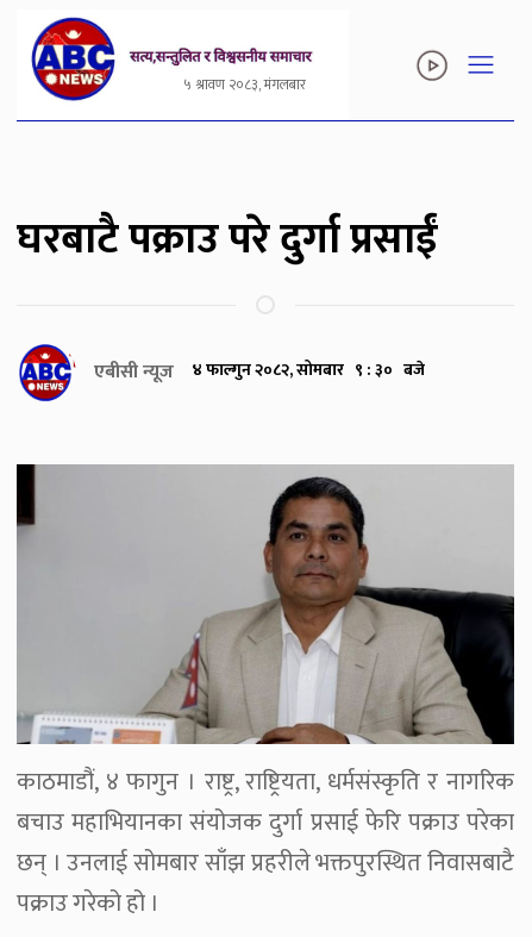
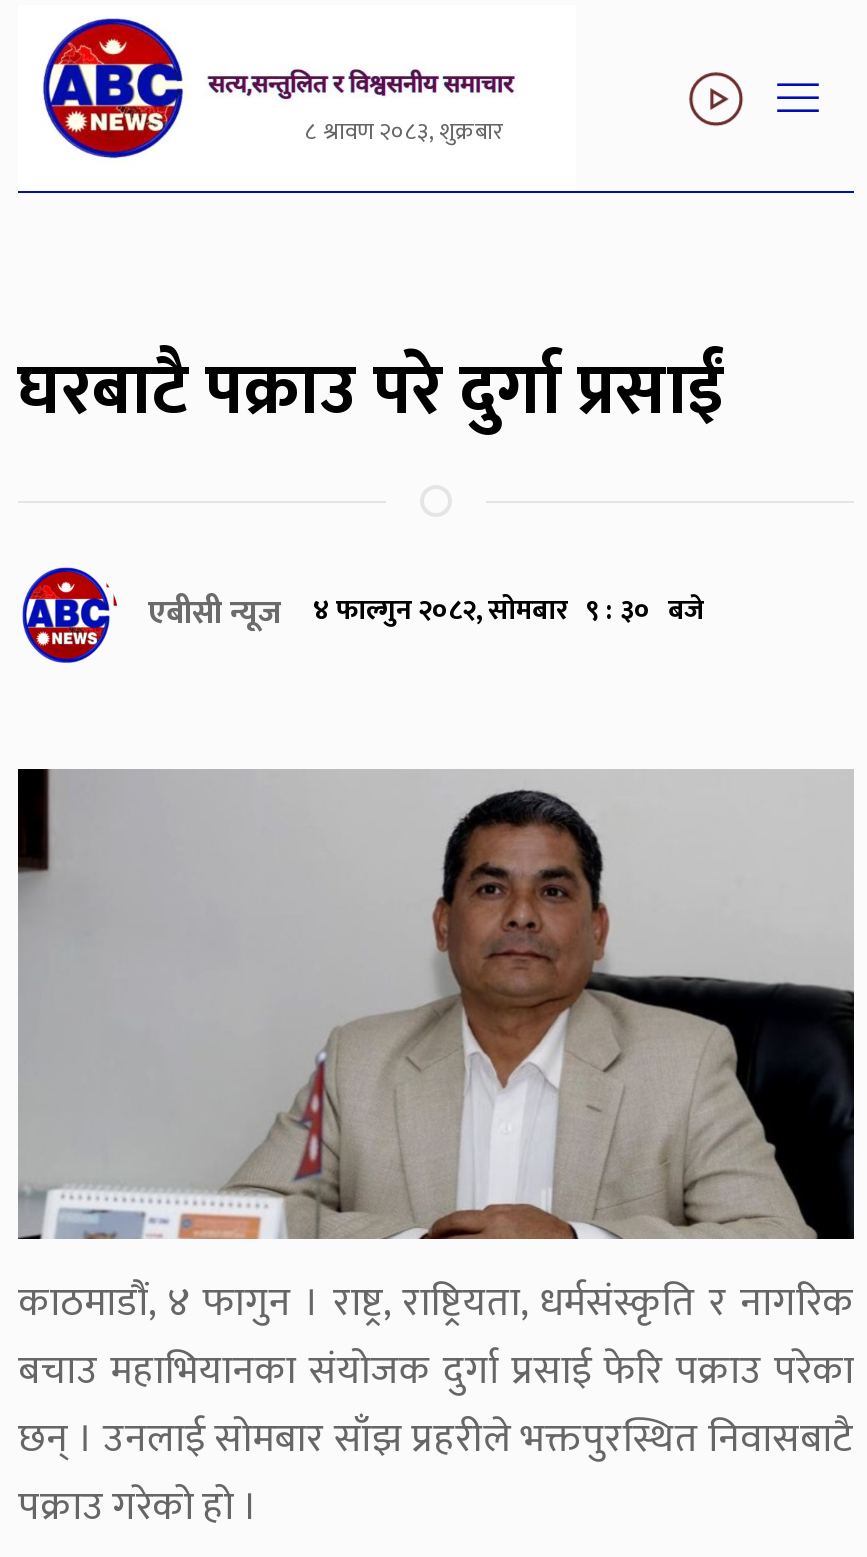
- ५ श्रावण २०८३, मंगलबार
+ ८ श्रावण २०८३, शुक्रबार
